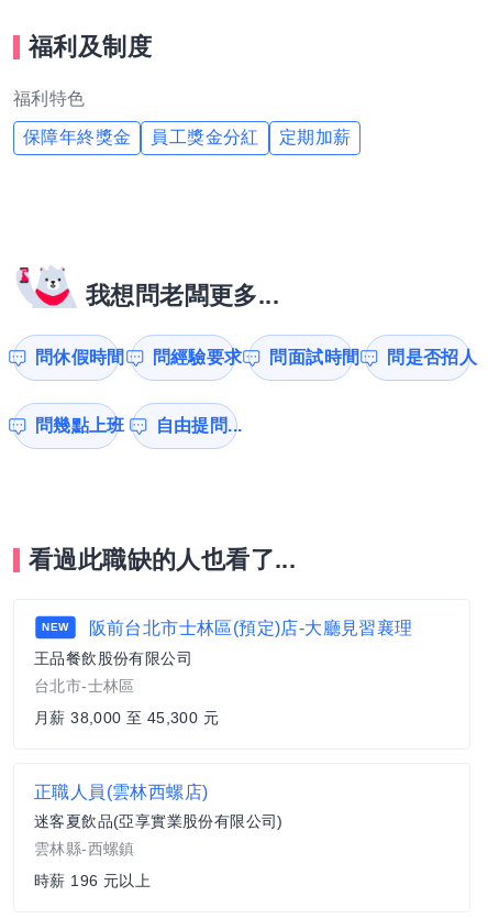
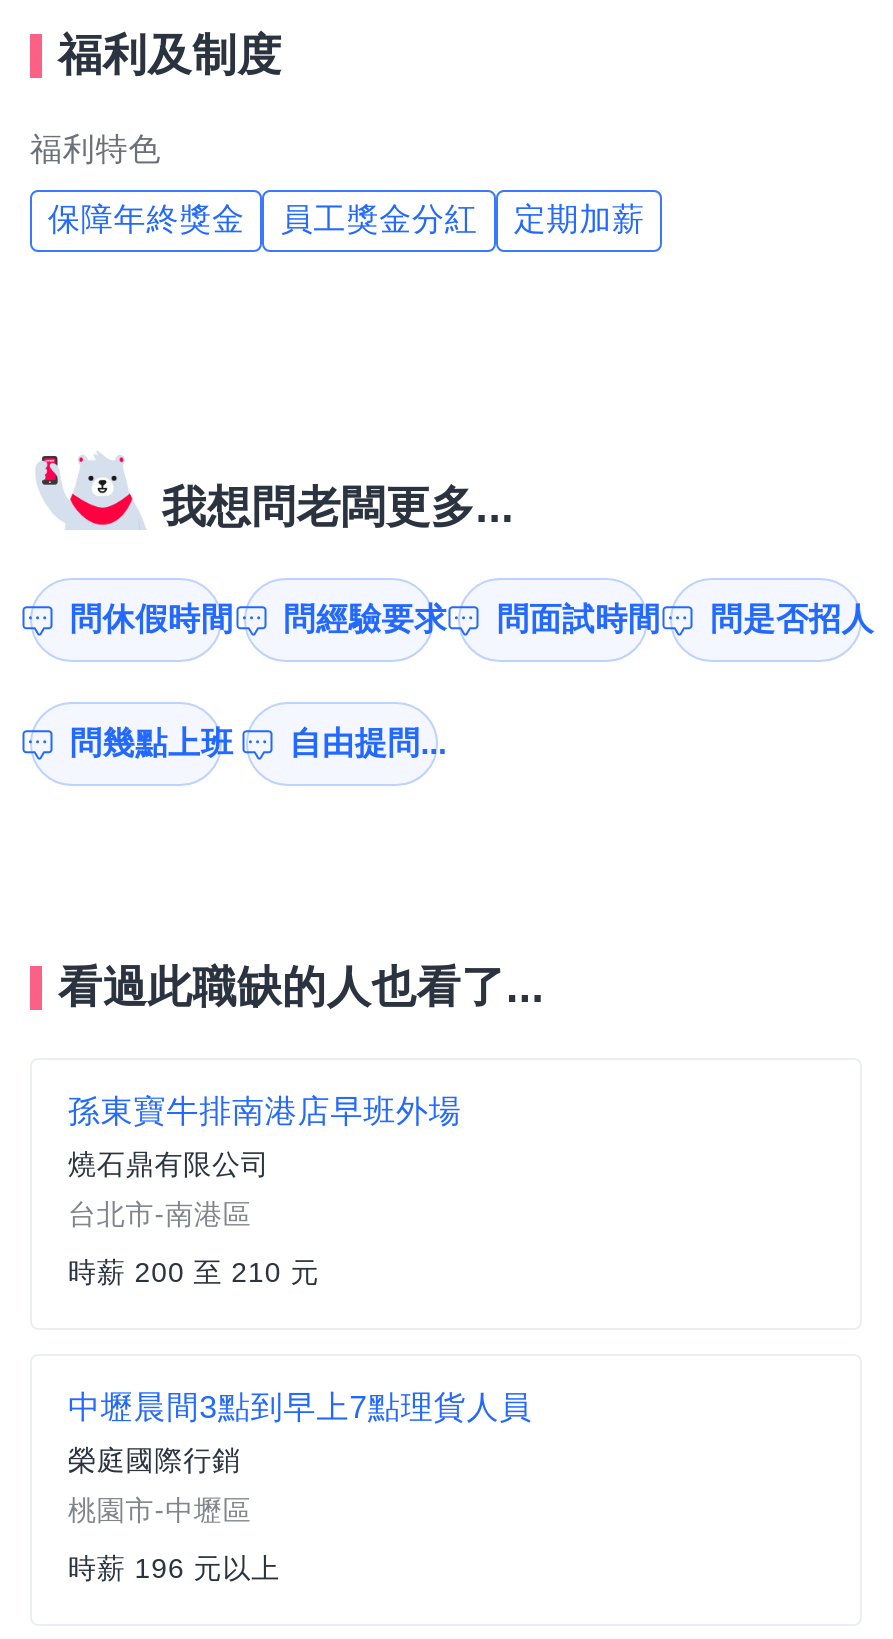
- NEW
- 阪前台北市士林區(預定)店-大廳見習襄理
+ 孫東寶牛排南港店早班外場

- 王品餐飲股份有限公司
+ 燒石鼎有限公司

- 台北市-士林區
+ 台北市-南港區

- 月薪 38,000 至 45,300 元
+ 時薪 200 至 210 元

- 正職人員(雲林西螺店)
+ 中壢晨間3點到早上7點理貨人員

- 迷客夏飲品(亞享實業股份有限公司)
+ 榮庭國際行銷

- 雲林縣-西螺鎮
+ 桃園市-中壢區
